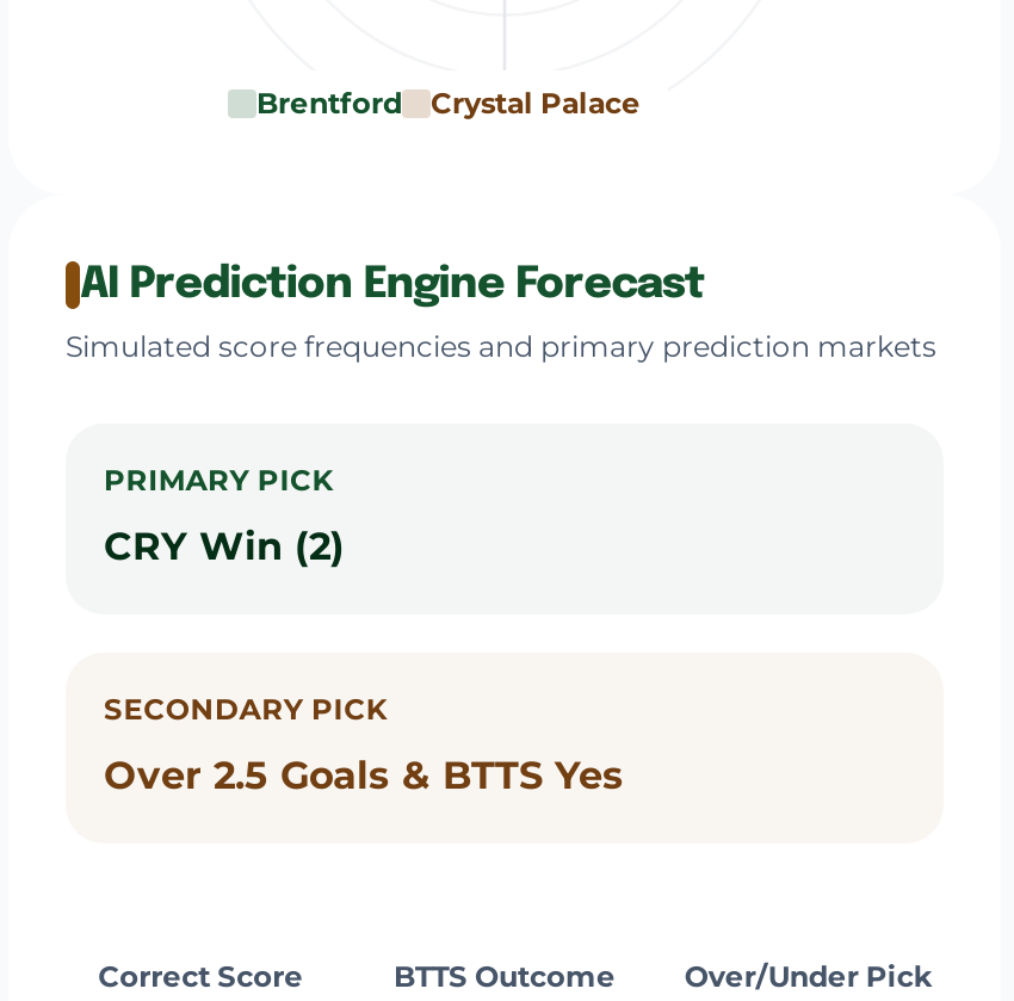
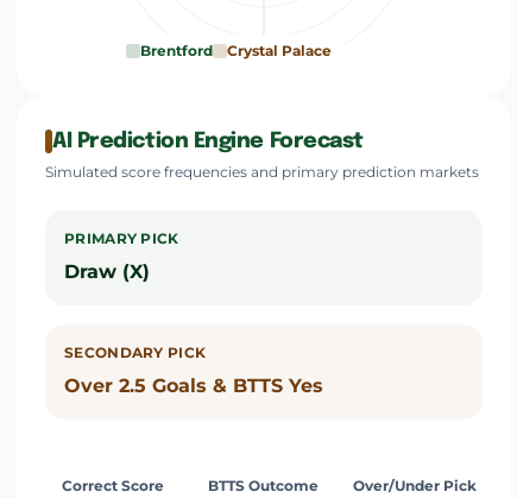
- CRY Win (2)
+ Draw (X)
